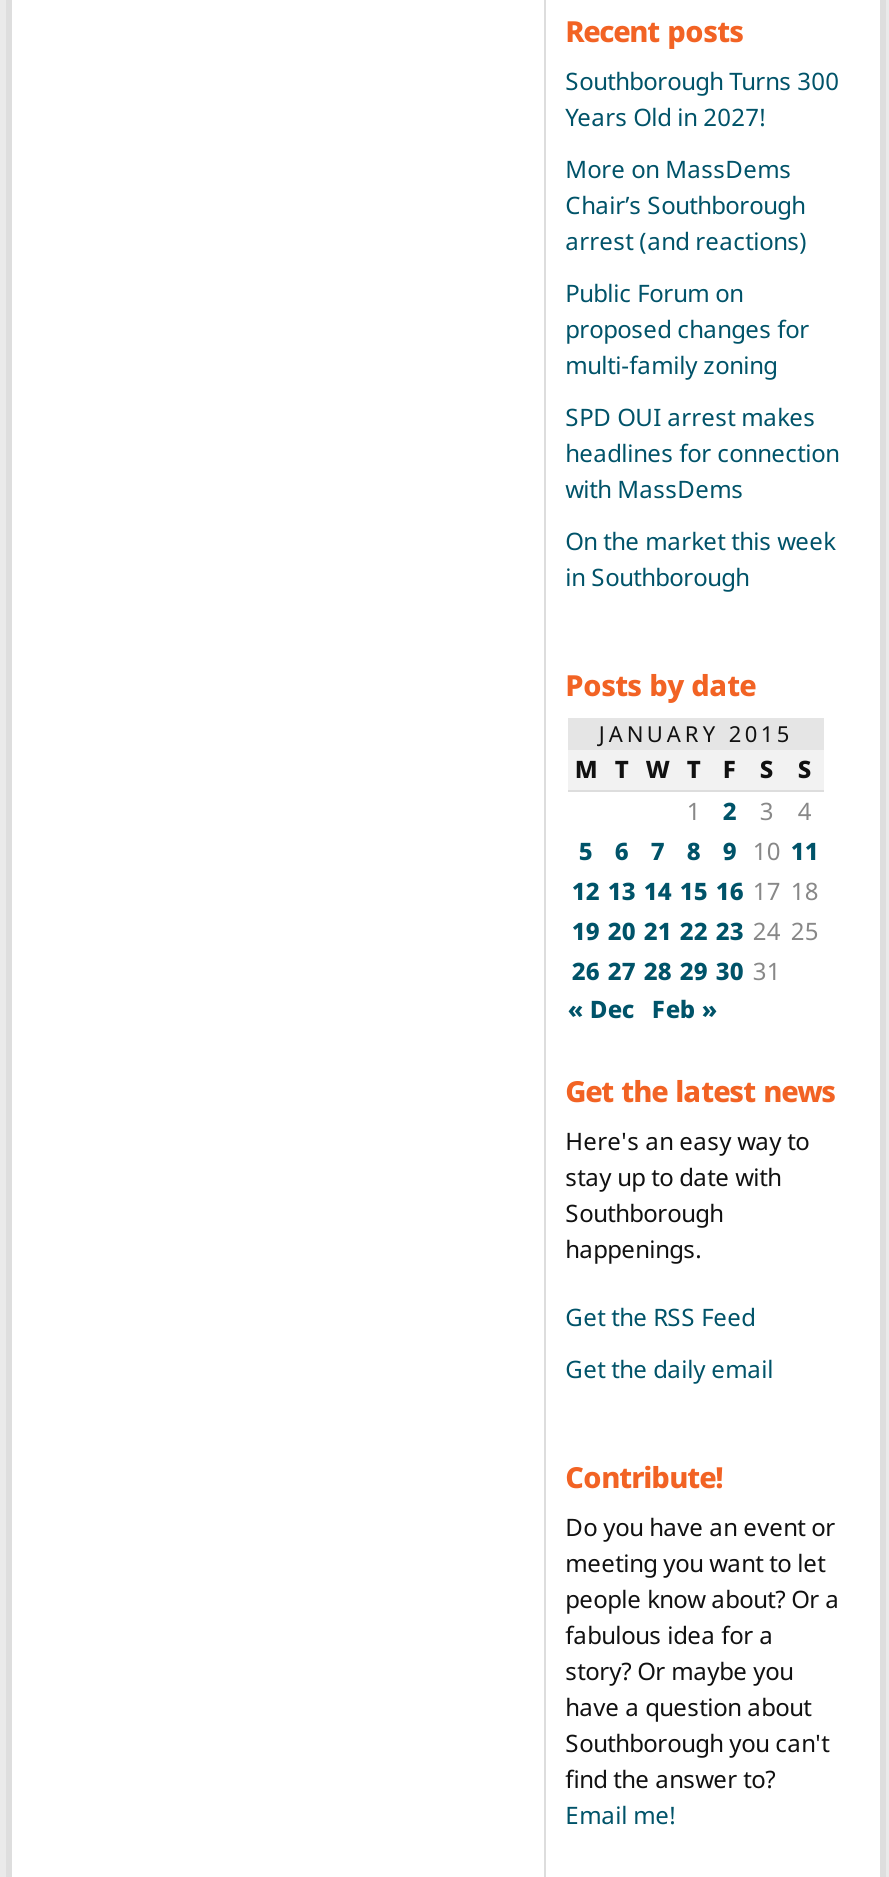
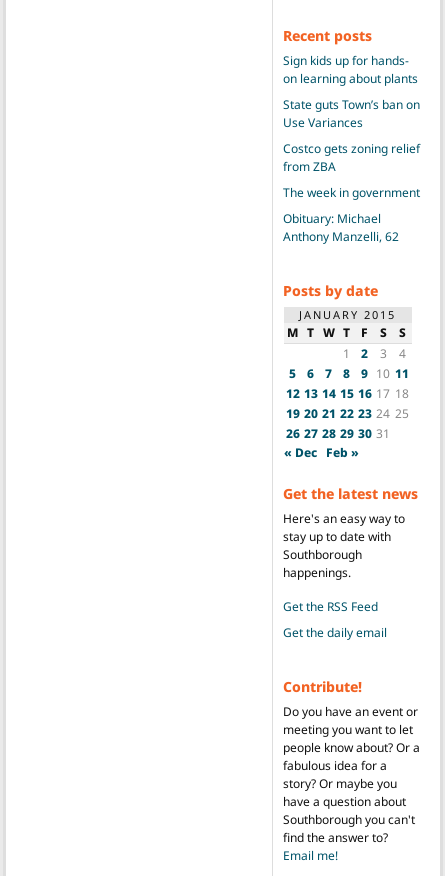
- Southborough Turns 300
- Years Old in 2027!
+ Sign kids up for hands-
+ on learning about plants

- More on MassDems
- Chair’s Southborough
- arrest (and reactions)
+ State guts Town’s ban on
+ Use Variances

- Public Forum on
- proposed changes for
- multi-family zoning
+ Costco gets zoning relief
+ from ZBA

- SPD OUI arrest makes
- headlines for connection
- with MassDems
+ The week in government

- On the market this week
- in Southborough
+ Obituary: Michael
+ Anthony Manzelli, 62
